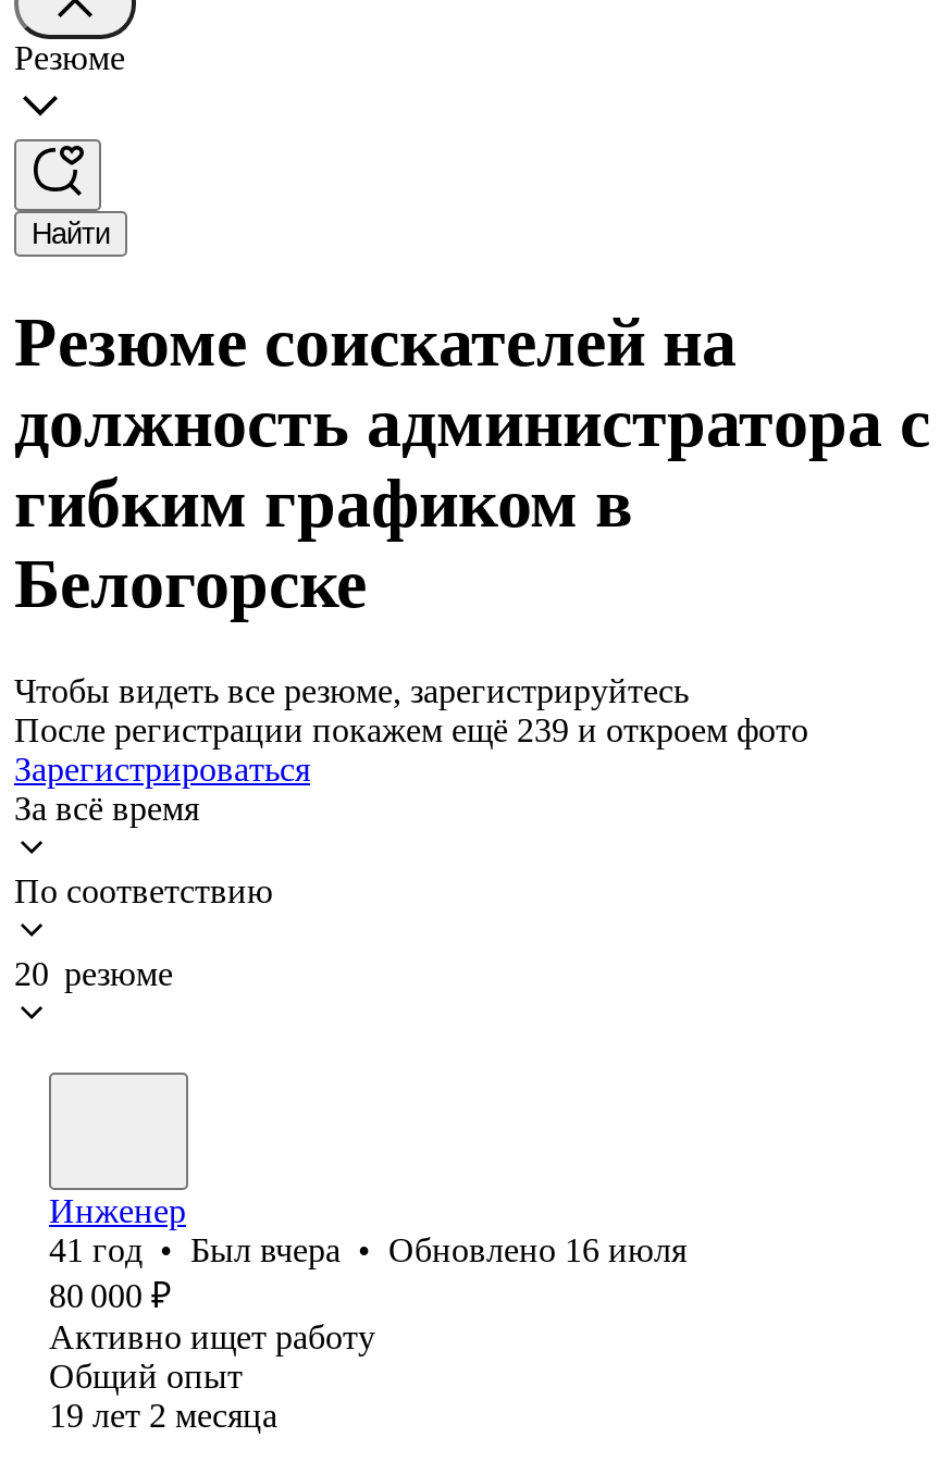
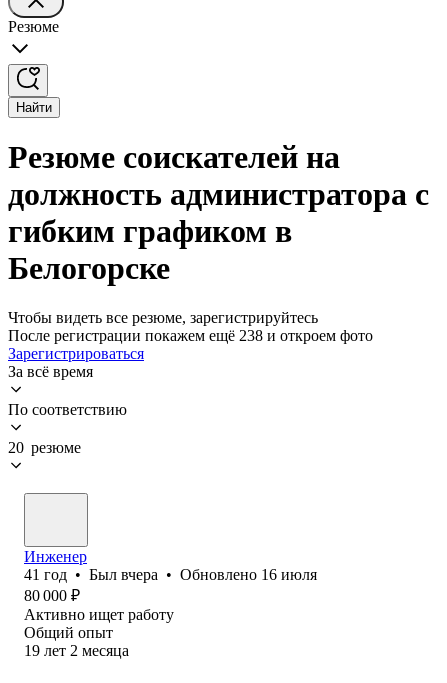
- После регистрации покажем ещё 239 и откроем фото
+ После регистрации покажем ещё 238 и откроем фото
